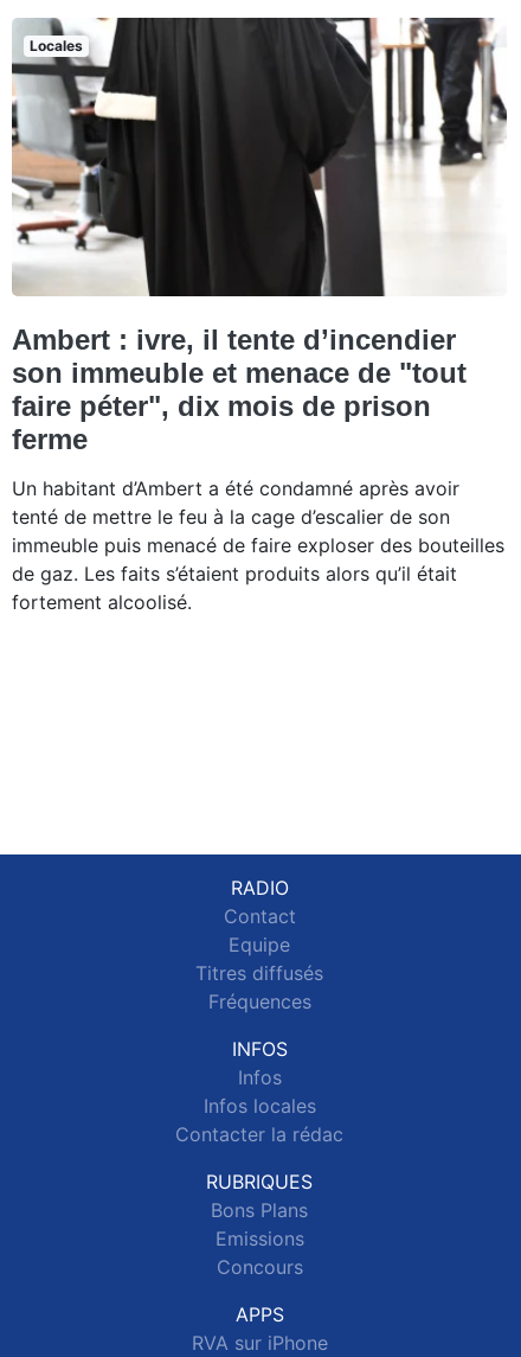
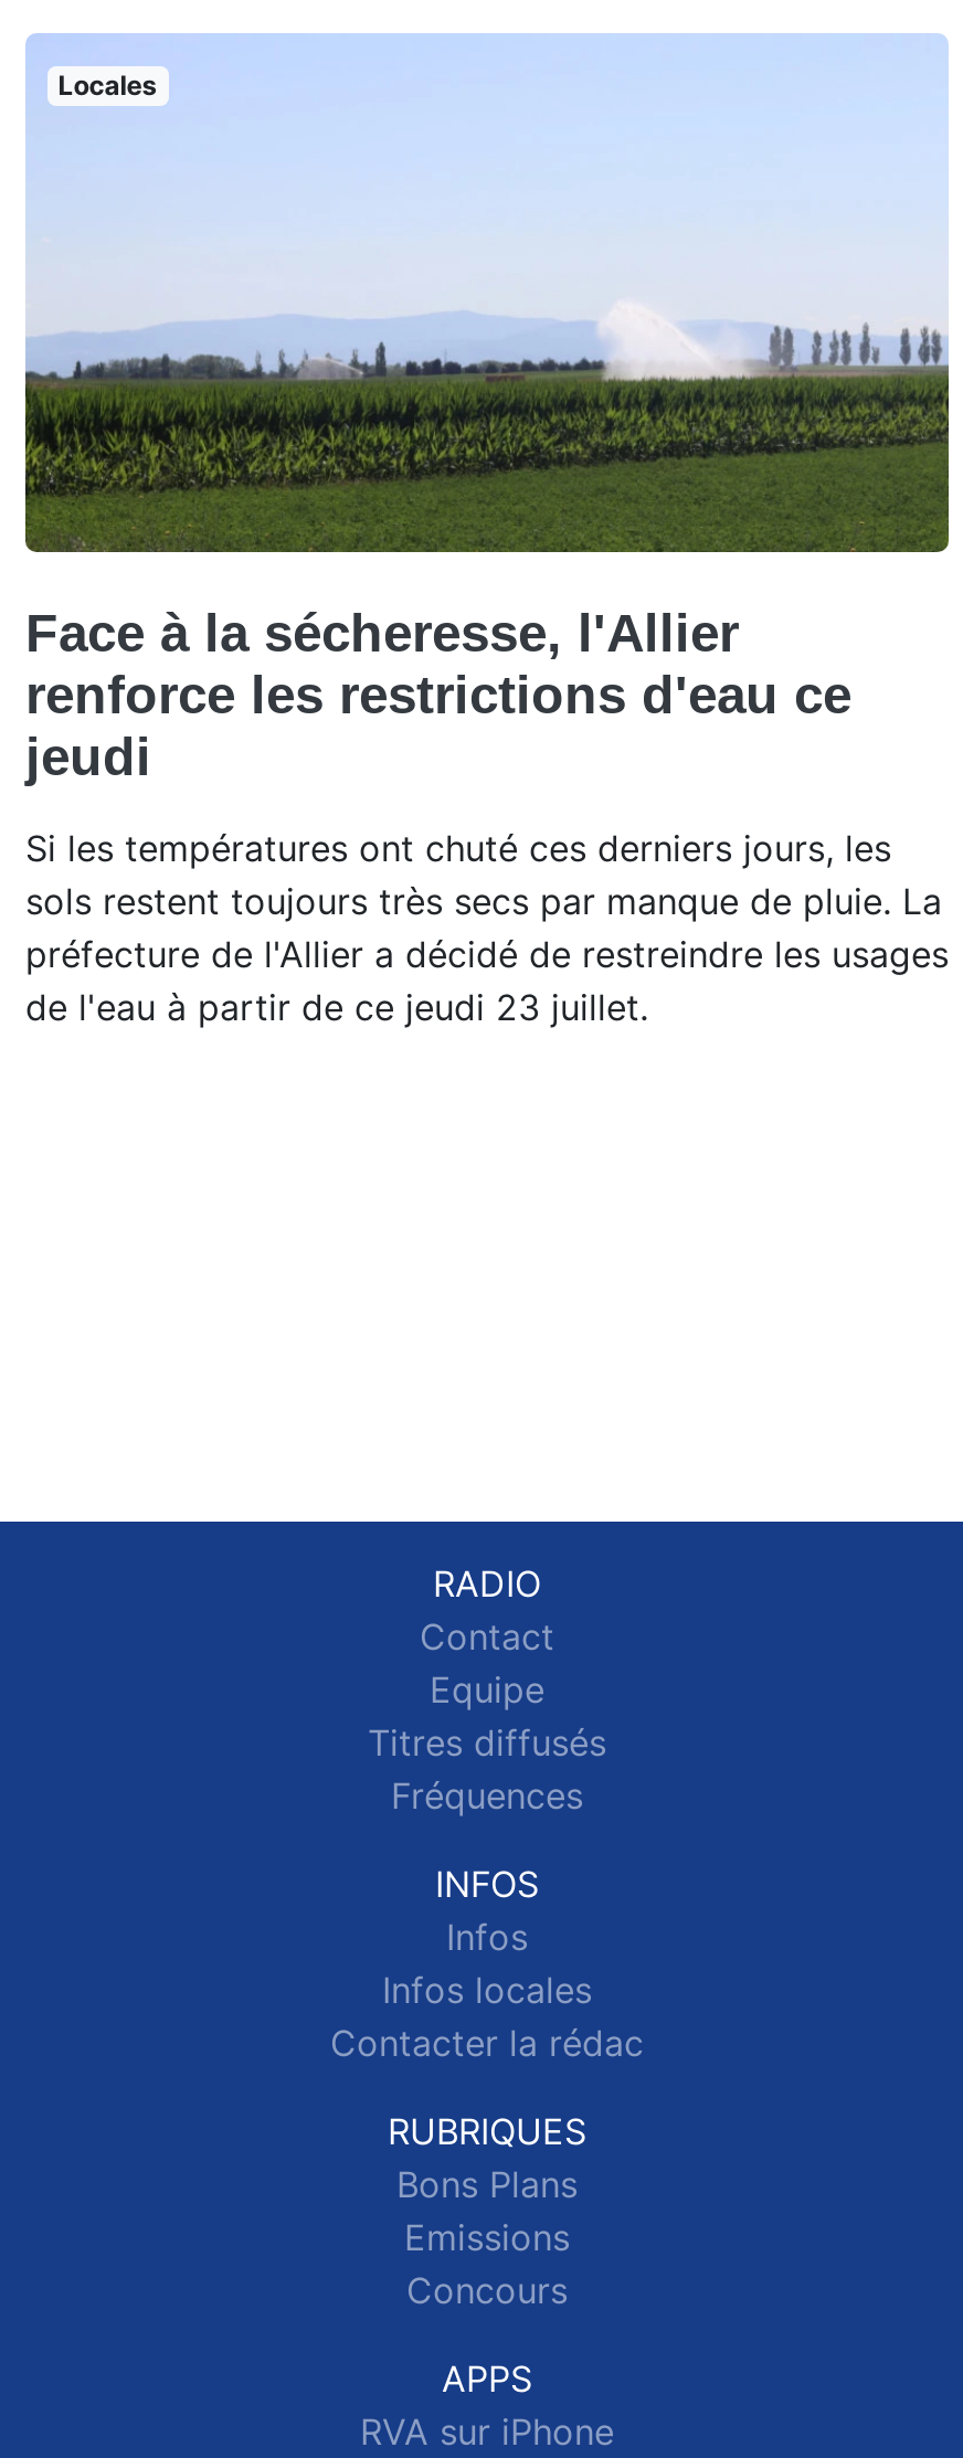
- [image]
- Ambert : ivre, il tente d’incendier
- son immeuble et menace de "tout
- faire péter", dix mois de prison
- ferme
+ [image]
+ Face à la sécheresse, l'Allier
+ renforce les restrictions d'eau ce
+ jeudi

- Un habitant d’Ambert a été condamné après avoir
- tenté de mettre le feu à la cage d’escalier de son
- immeuble puis menacé de faire exploser des bouteilles
- de gaz. Les faits s’étaient produits alors qu’il était
- fortement alcoolisé.
+ Si les températures ont chuté ces derniers jours, les
+ sols restent toujours très secs par manque de pluie. La
+ préfecture de l'Allier a décidé de restreindre les usages
+ de l'eau à partir de ce jeudi 23 juillet.
